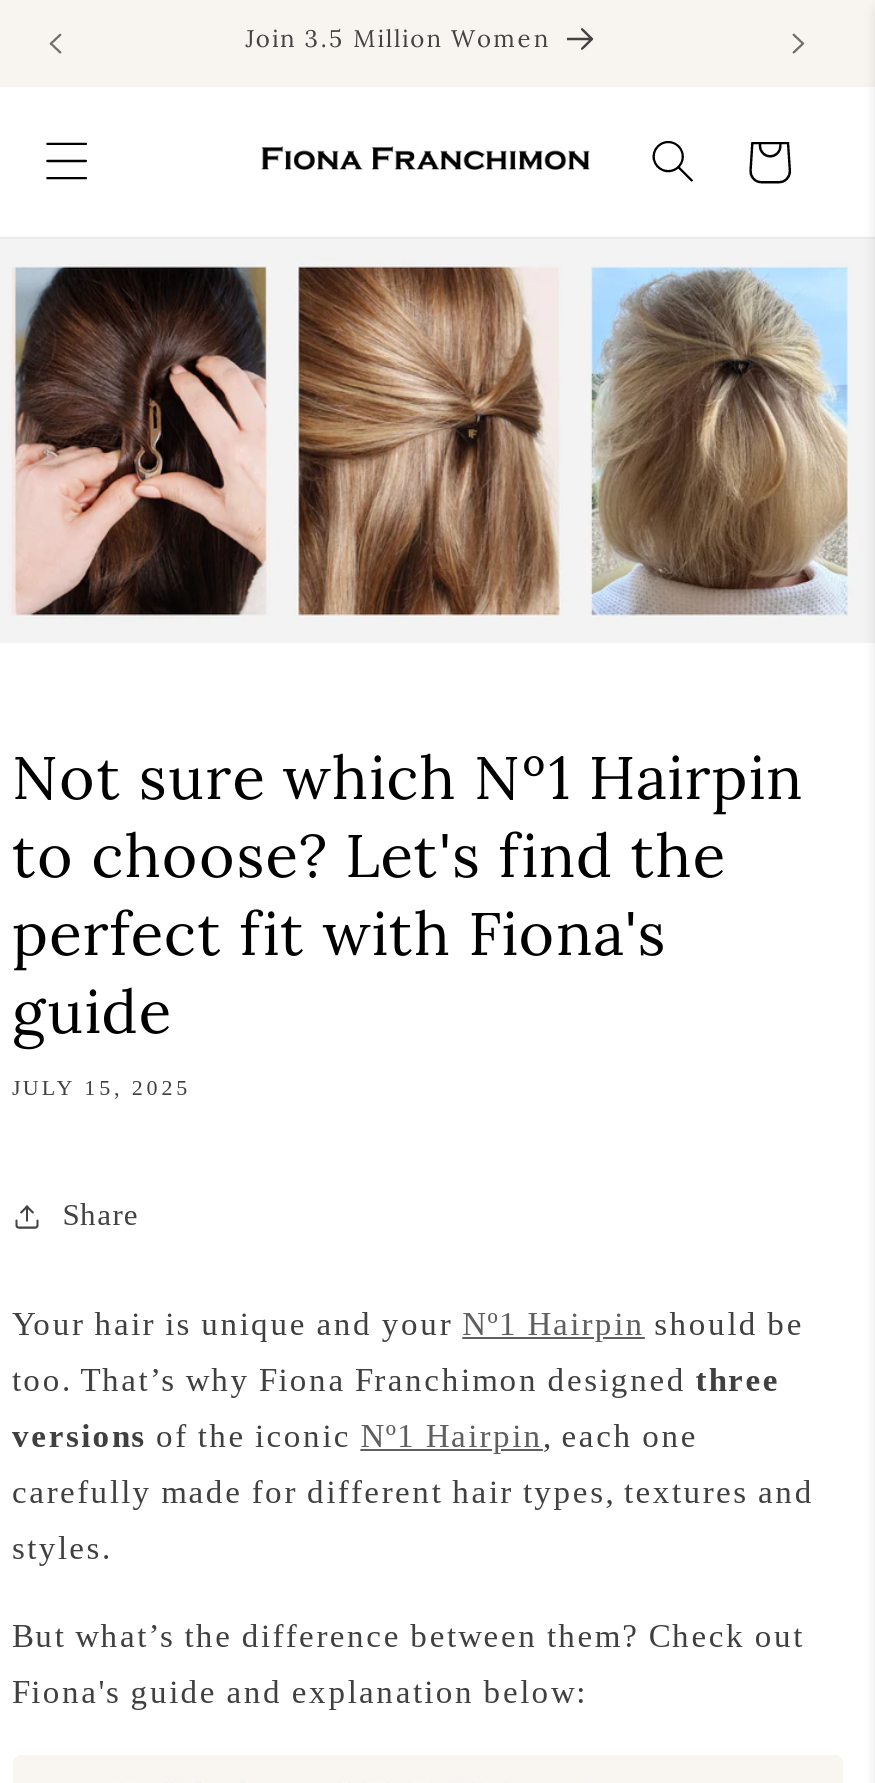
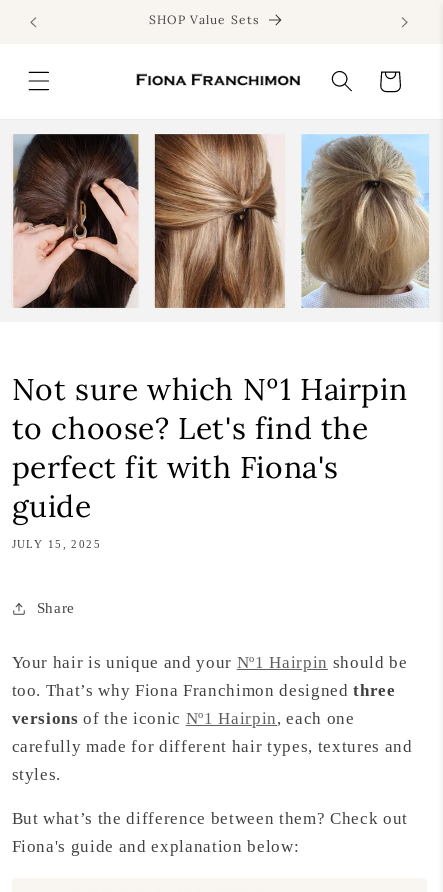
- Join 3.5 Million Women
+ SHOP Value Sets
